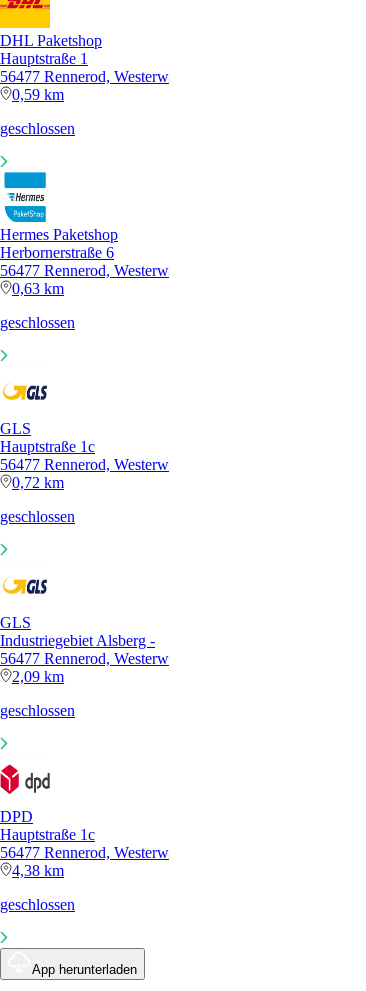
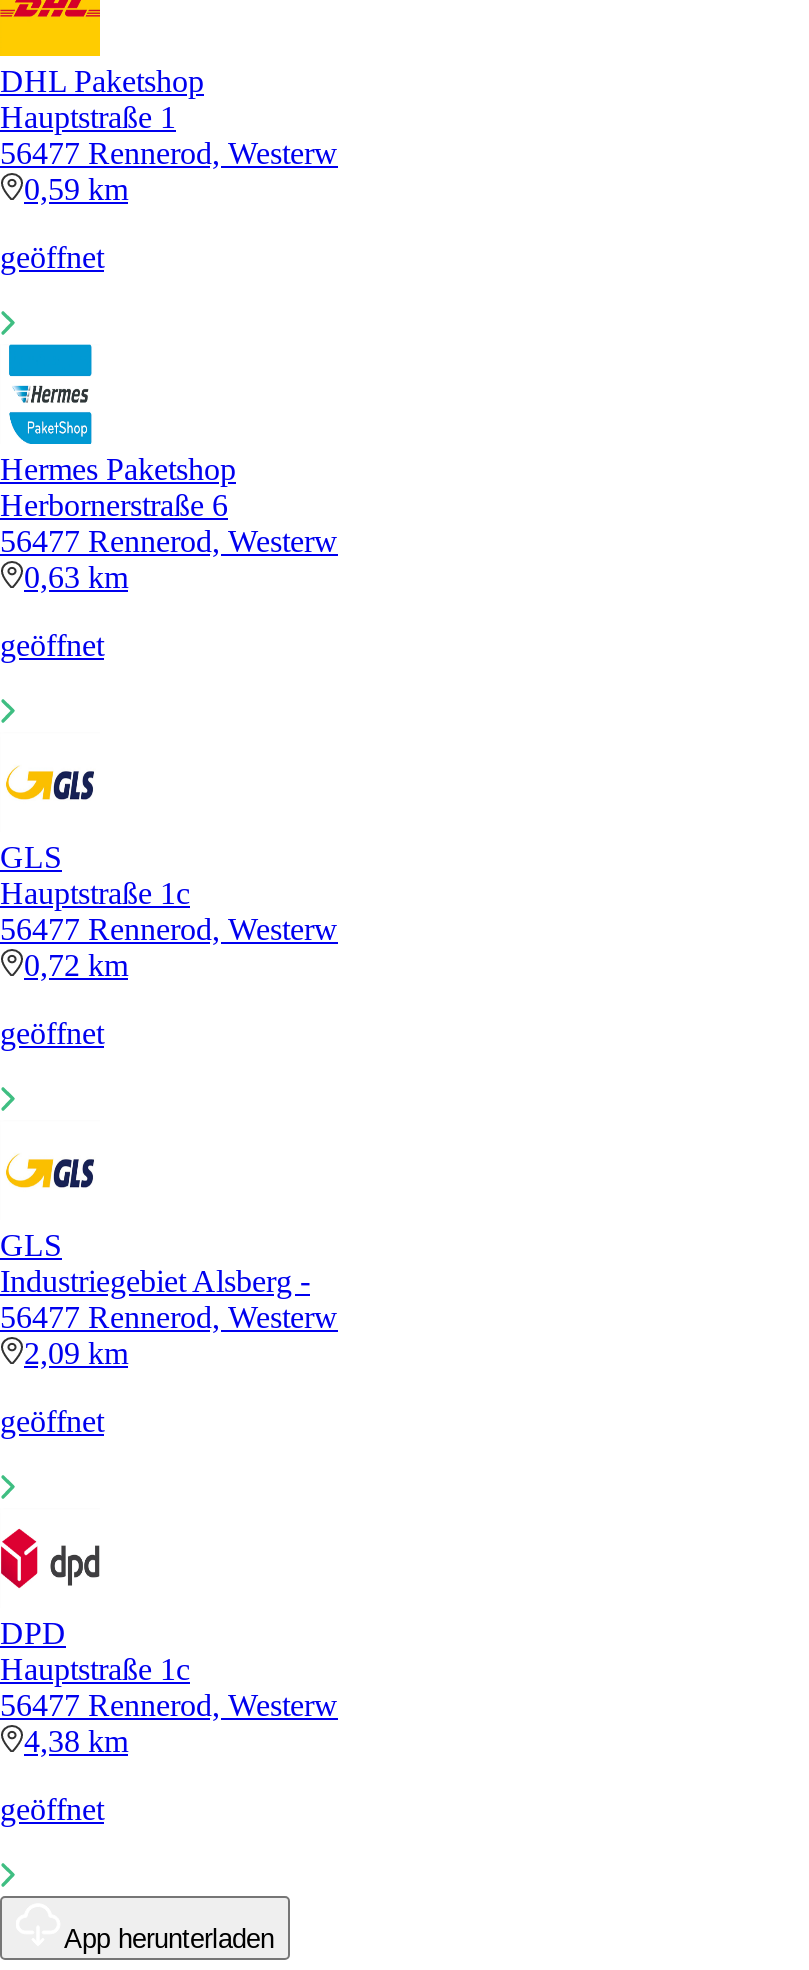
- geschlossen
+ geöffnet

- geschlossen
+ geöffnet

- geschlossen
+ geöffnet

- geschlossen
+ geöffnet

- geschlossen
+ geöffnet
